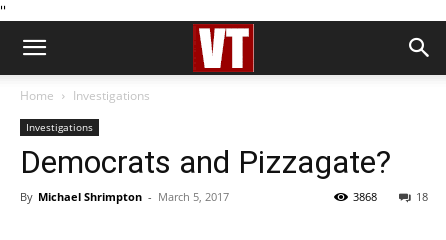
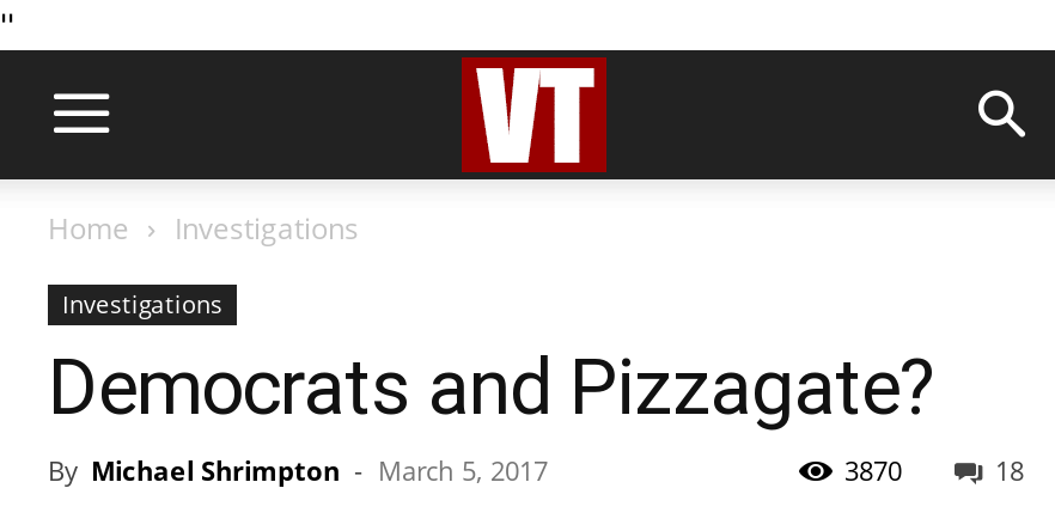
- 3868
+ 3870
